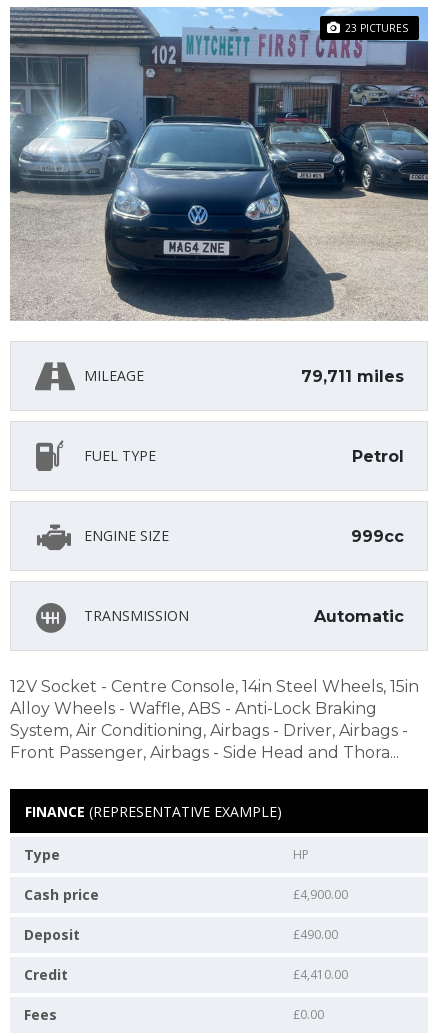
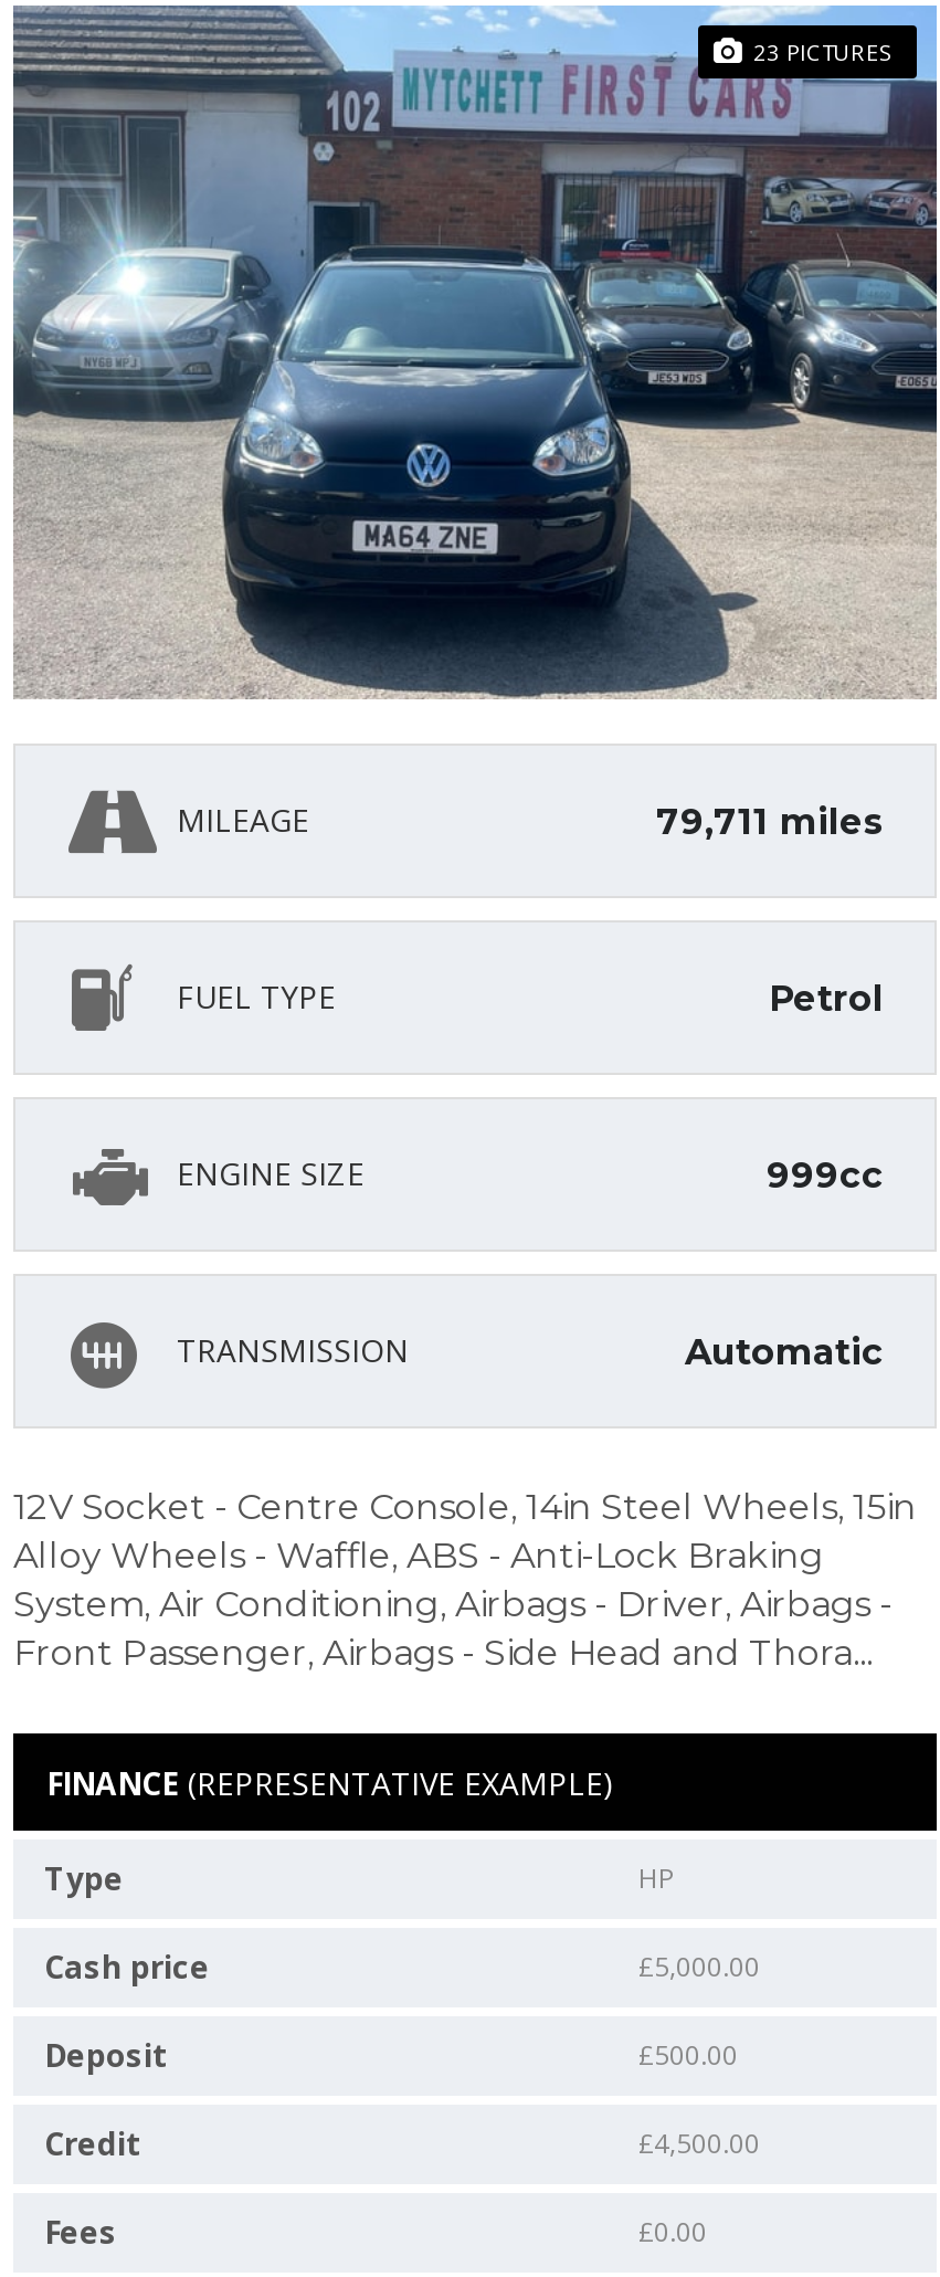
- £4,900.00
+ £5,000.00

- £490.00
+ £500.00

- £4,410.00
+ £4,500.00
